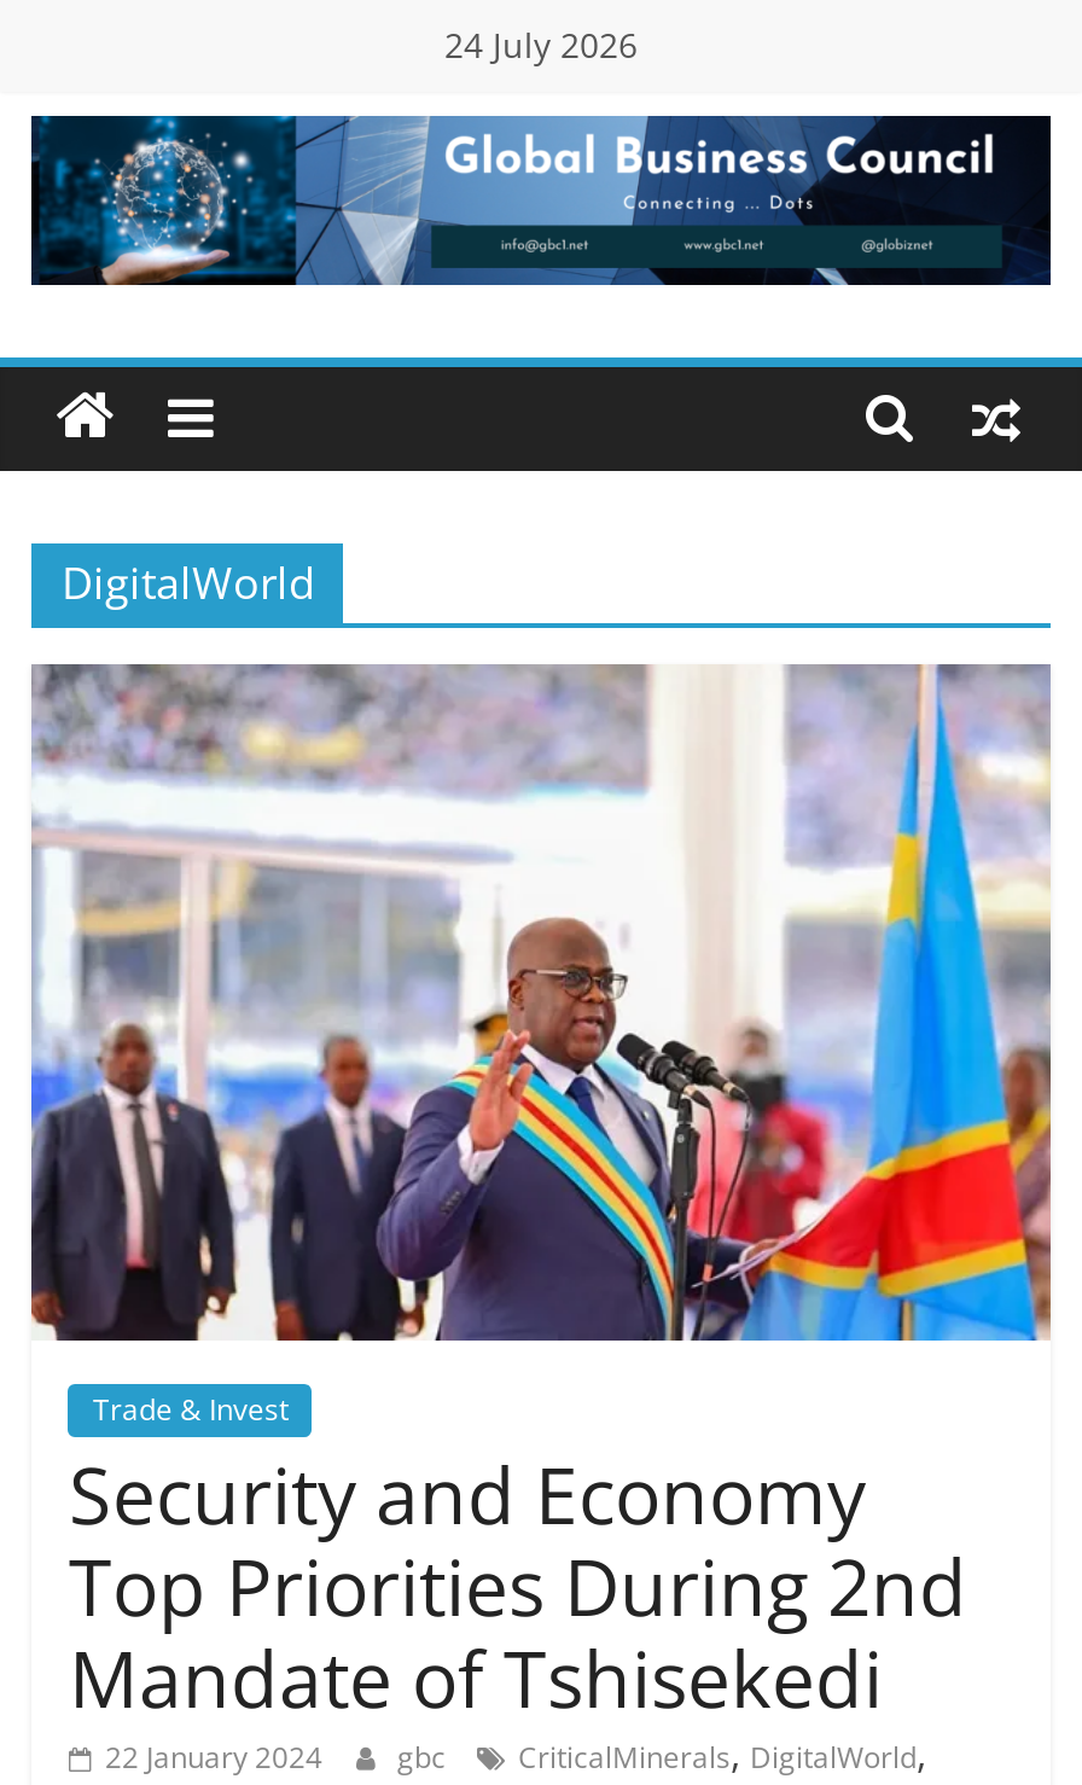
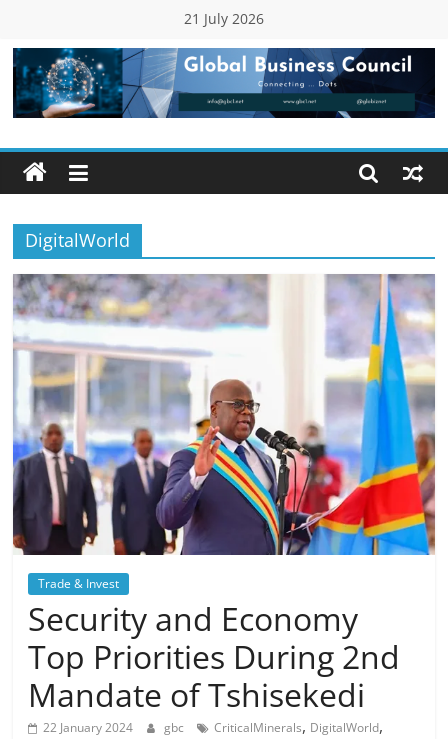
- 24 July 2026
+ 21 July 2026
